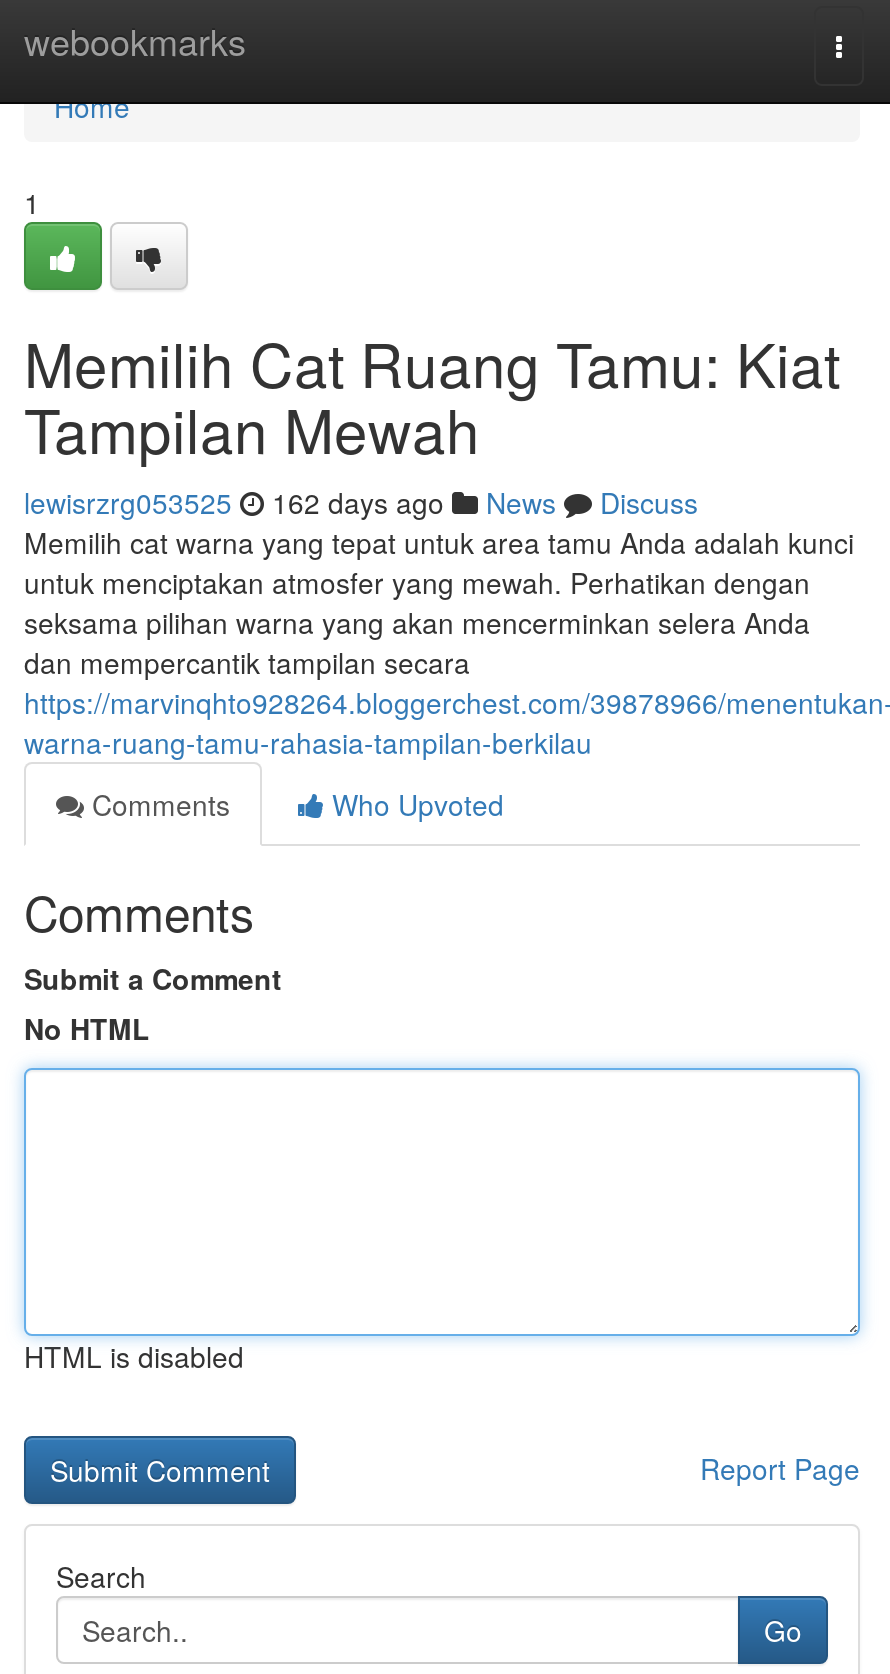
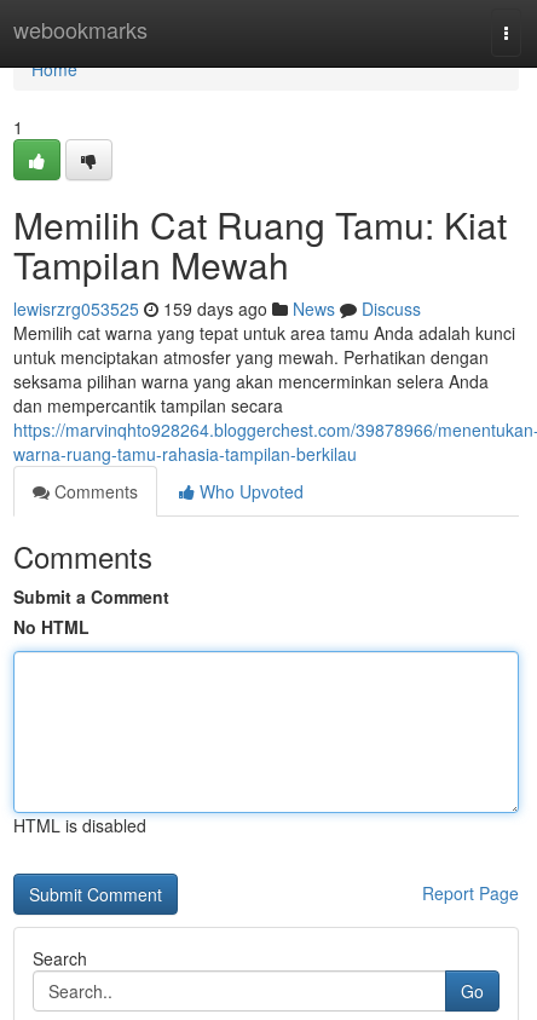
- lewisrzrg053525 162 days ago News Discuss
+ lewisrzrg053525 159 days ago News Discuss
